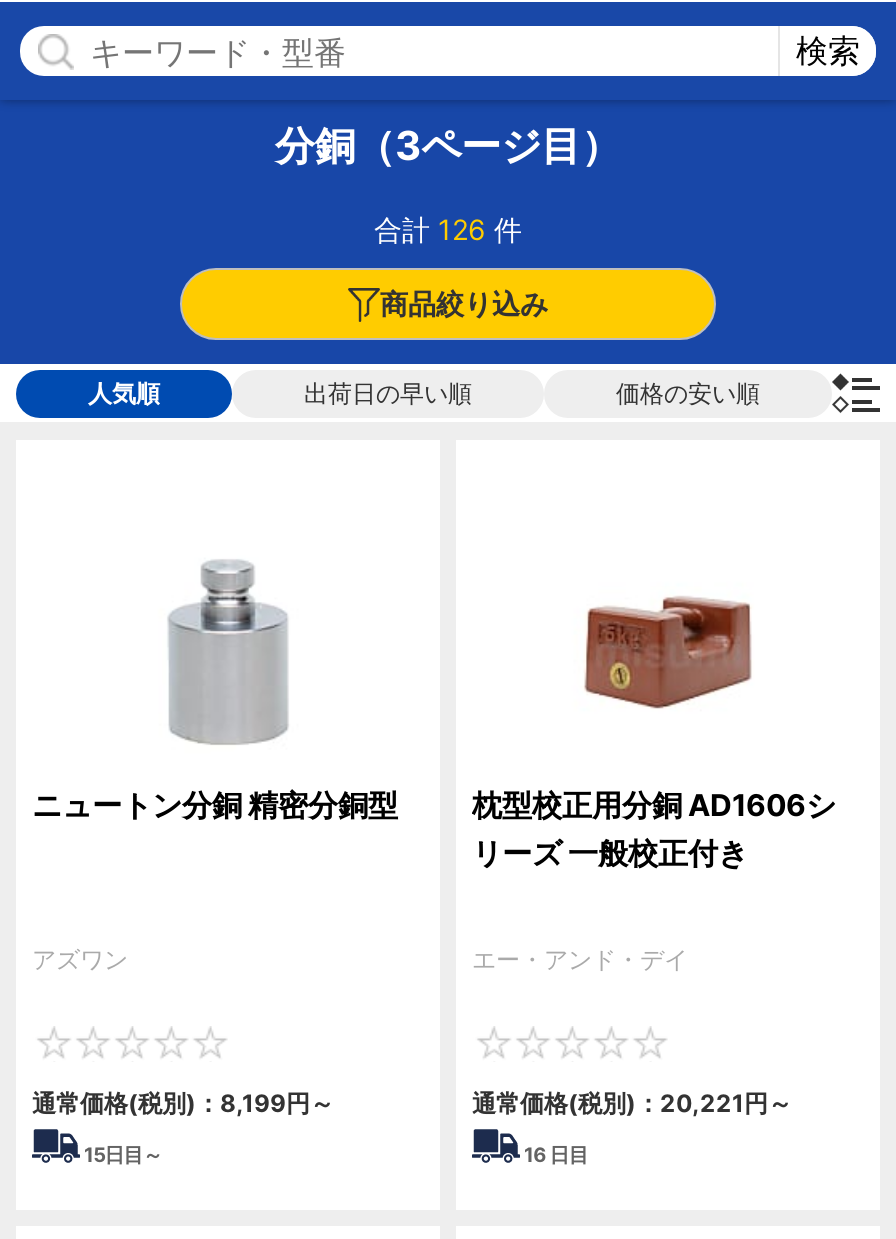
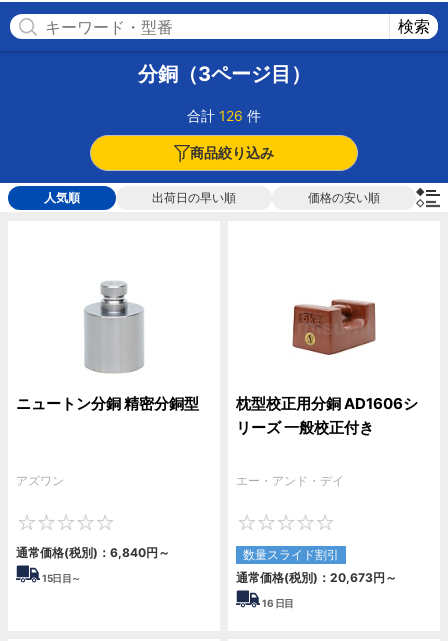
- 通常価格(税別)：8,199円～
+ 通常価格(税別)：6,840円～

- 通常価格(税別)：20,221円～
+ 数量スライド割引
+ 通常価格(税別)：20,673円～
